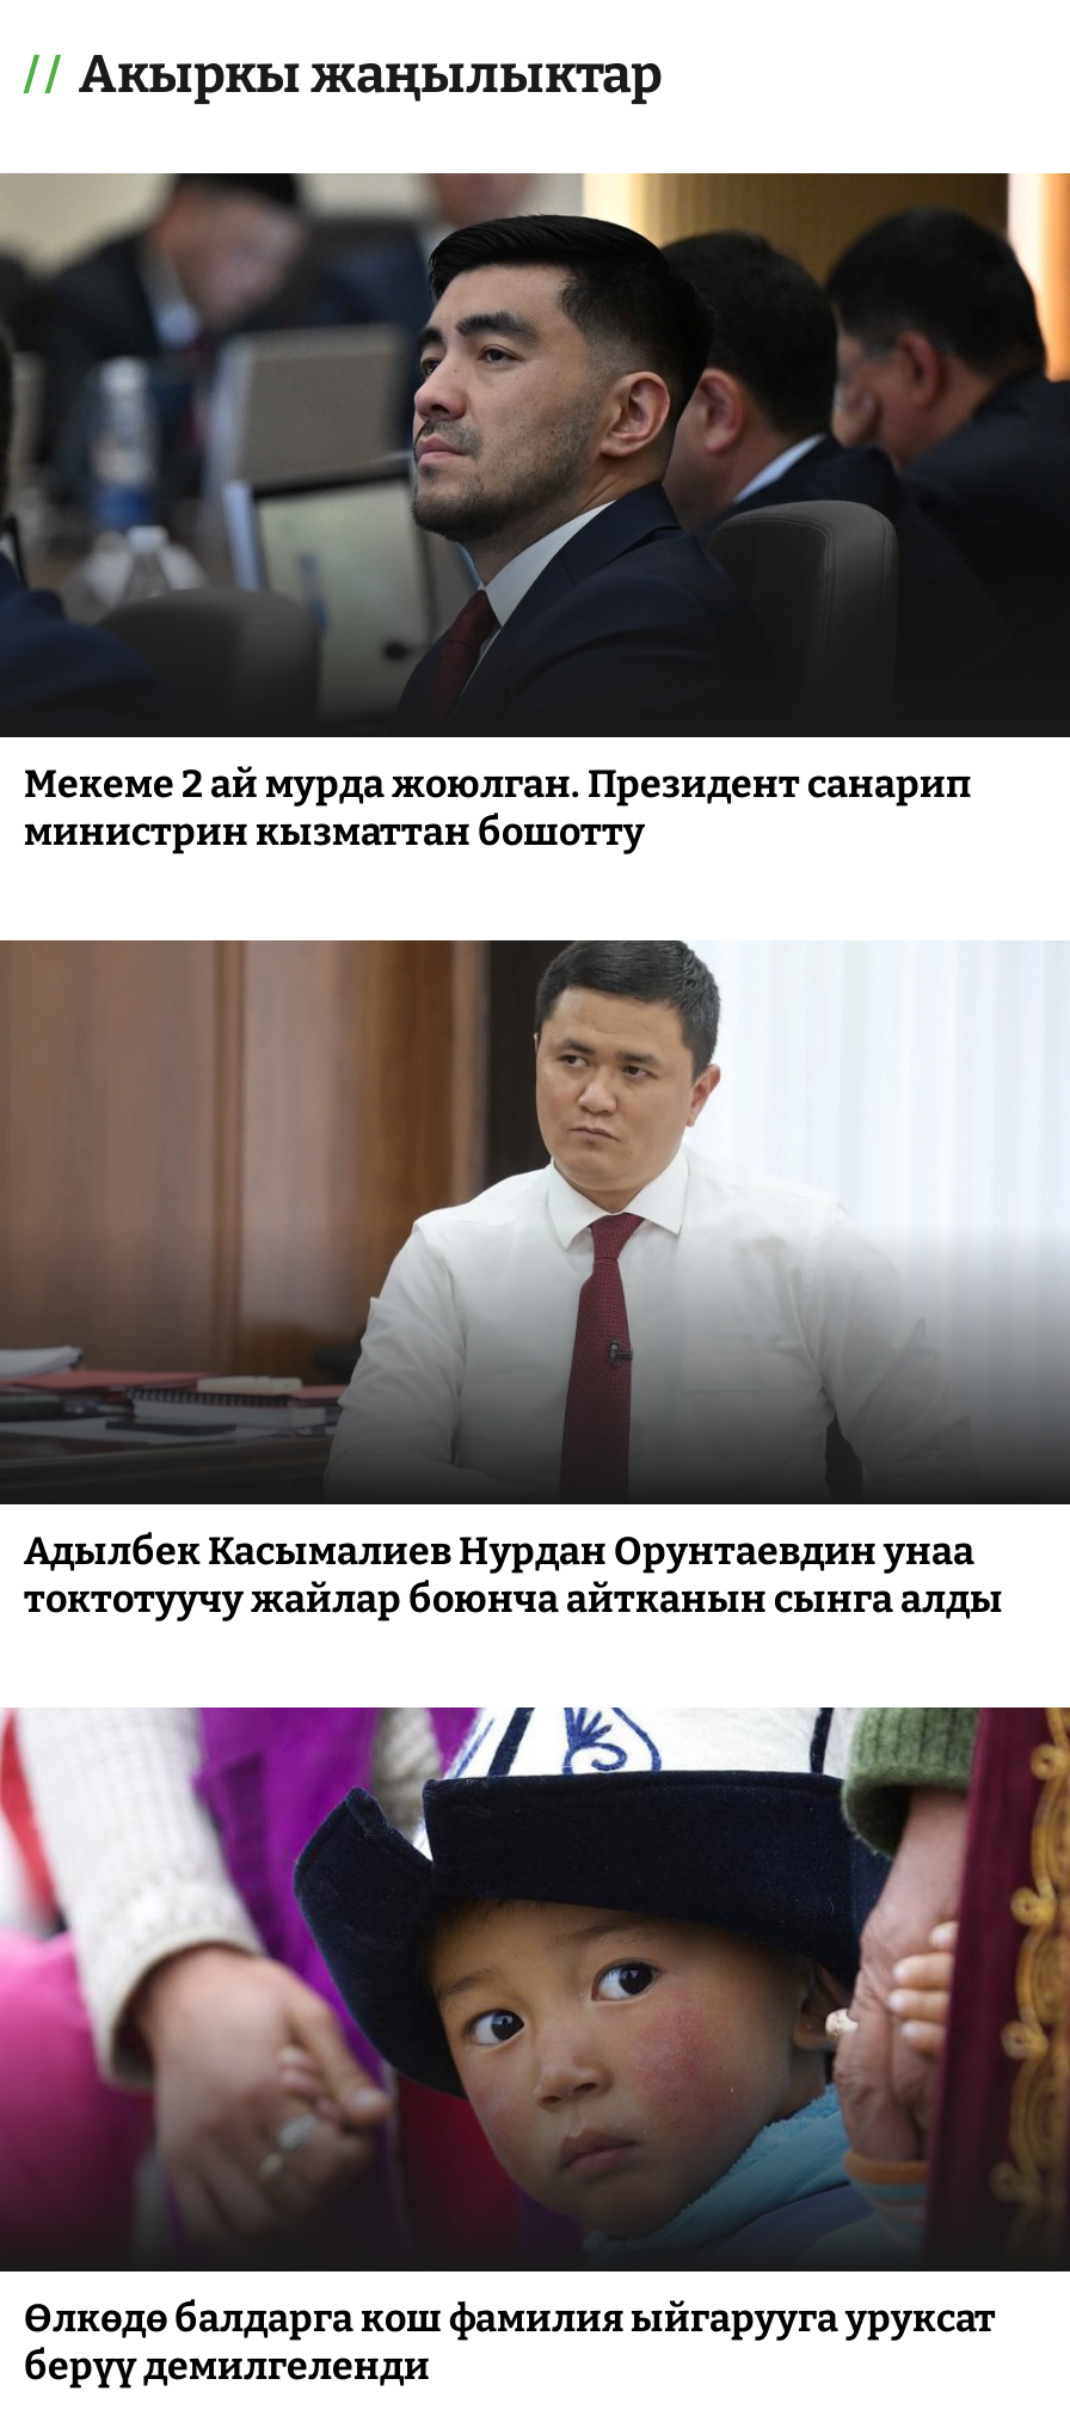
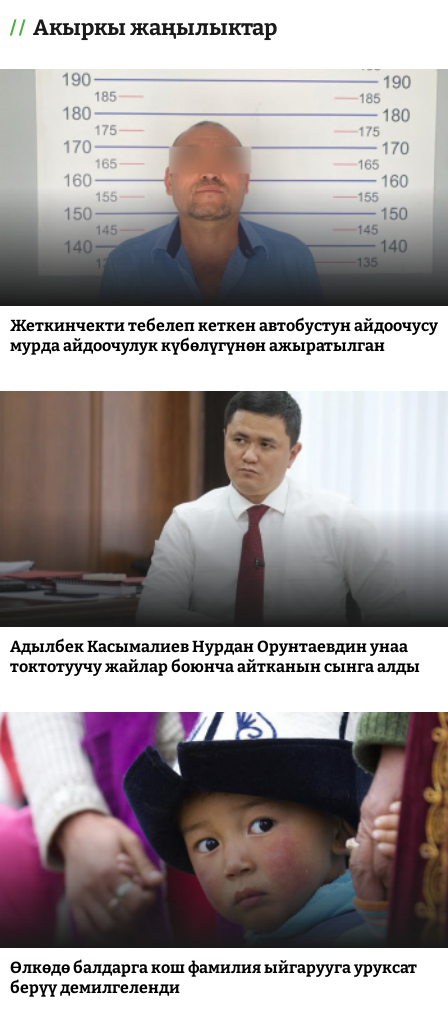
- [image]
- Мекеме 2 ай мурда жоюлган. Президент санарип
- министрин кызматтан бошотту
+ [image]
+ Жеткинчекти тебелеп кеткен автобустун айдоочусу
+ мурда айдоочулук күбөлүгүнөн ажыратылган
